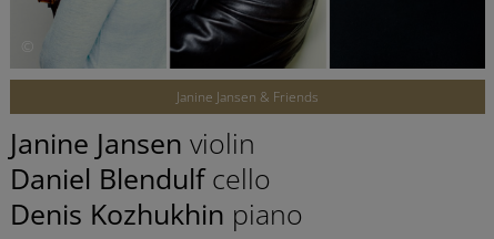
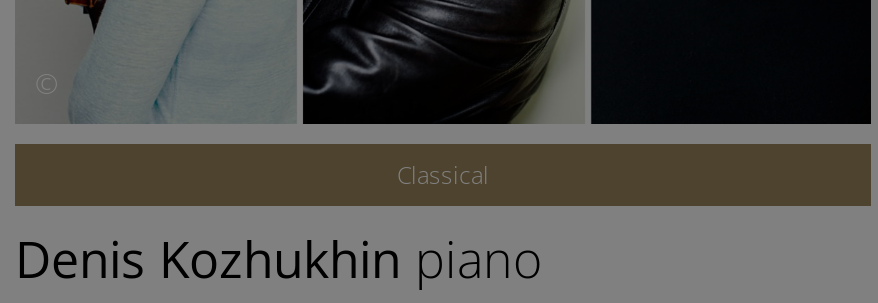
- Janine Jansen & Friends
- Janine Jansen violin
- Daniel Blendulf cello
+ Classical
